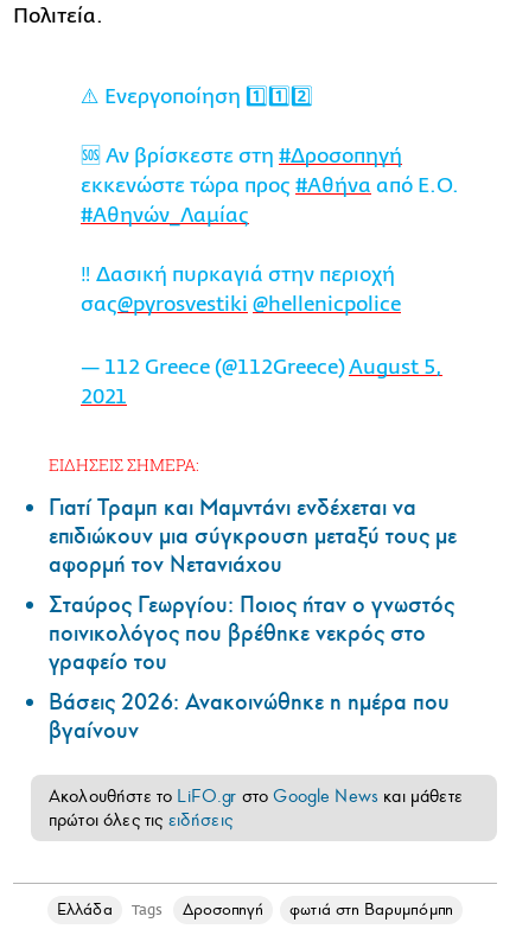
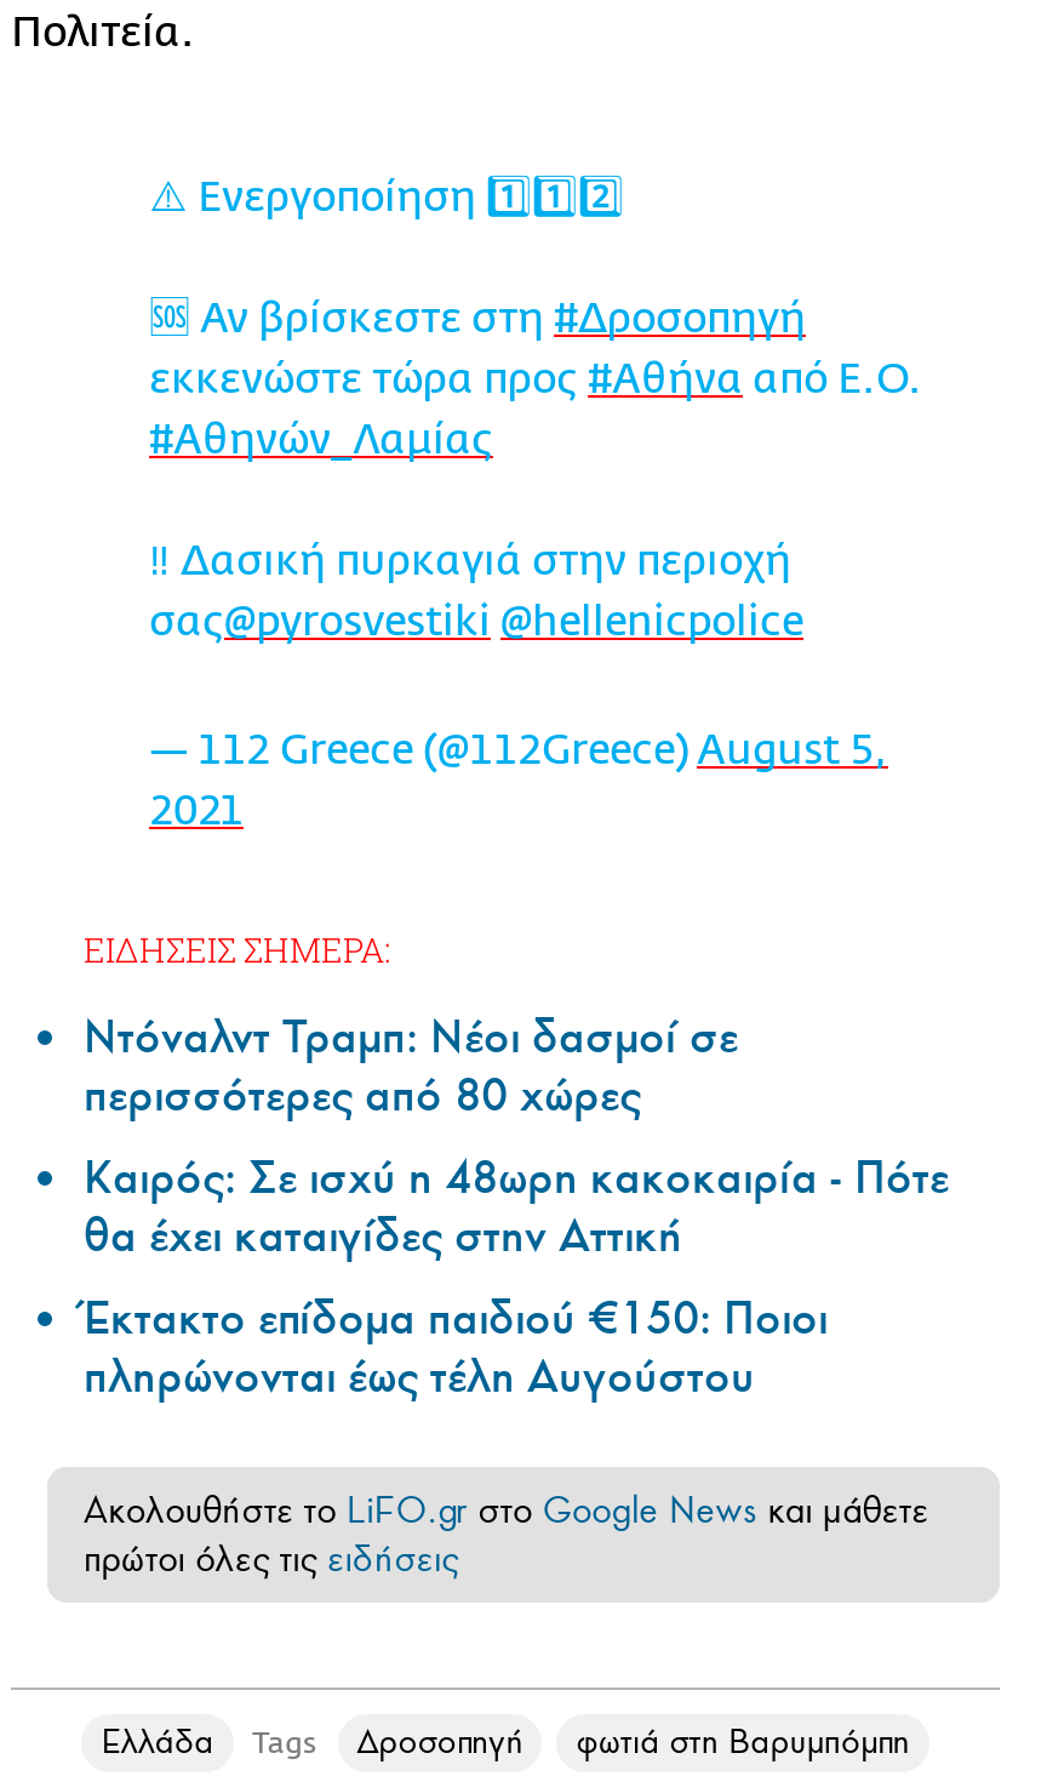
- Γιατί Τραμπ και Μαμντάνι ενδέχεται να
- επιδιώκουν μια σύγκρουση μεταξύ τους με
- αφορμή τον Νετανιάχου
- Σταύρος Γεωργίου: Ποιος ήταν ο γνωστός
- ποινικολόγος που βρέθηκε νεκρός στο
- γραφείο του
- Βάσεις 2026: Ανακοινώθηκε η ημέρα που
- βγαίνουν
+ Ντόναλντ Τραμπ: Νέοι δασμοί σε
+ περισσότερες από 80 χώρες
+ Καιρός: Σε ισχύ η 48ωρη κακοκαιρία - Πότε
+ θα έχει καταιγίδες στην Αττική
+ Έκτακτο επίδομα παιδιού €150: Ποιοι
+ πληρώνονται έως τέλη Αυγούστου
